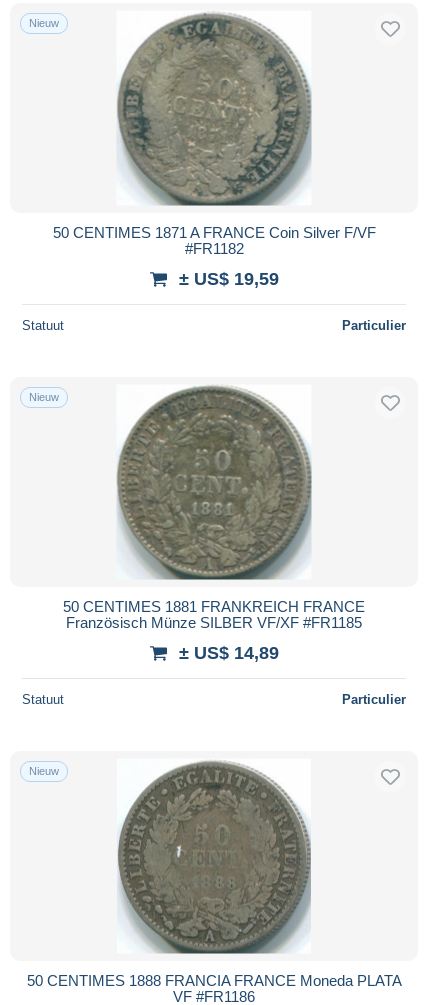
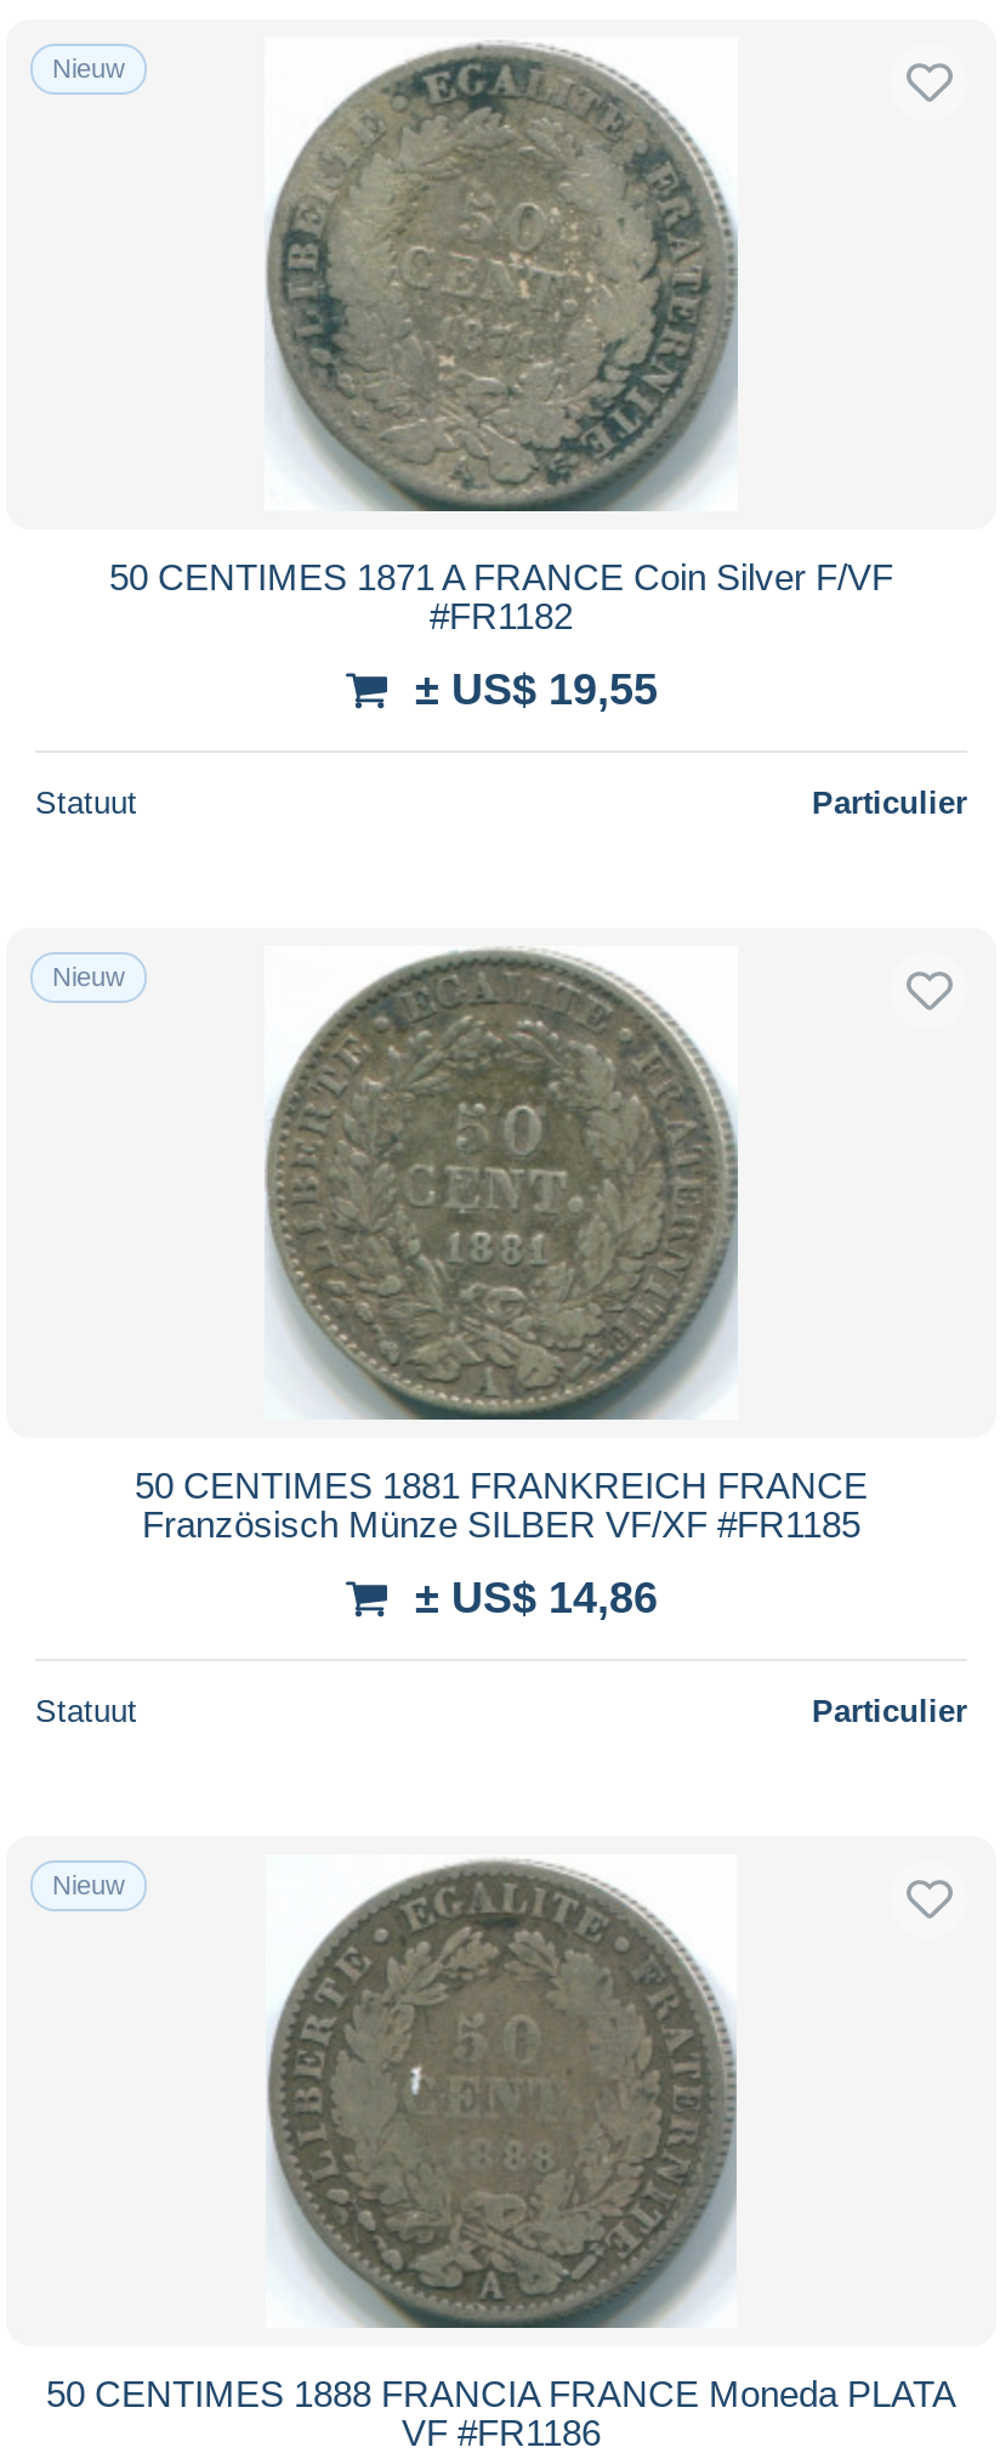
- ± US$ 19,59
+ ± US$ 19,55

- ± US$ 14,89
+ ± US$ 14,86
